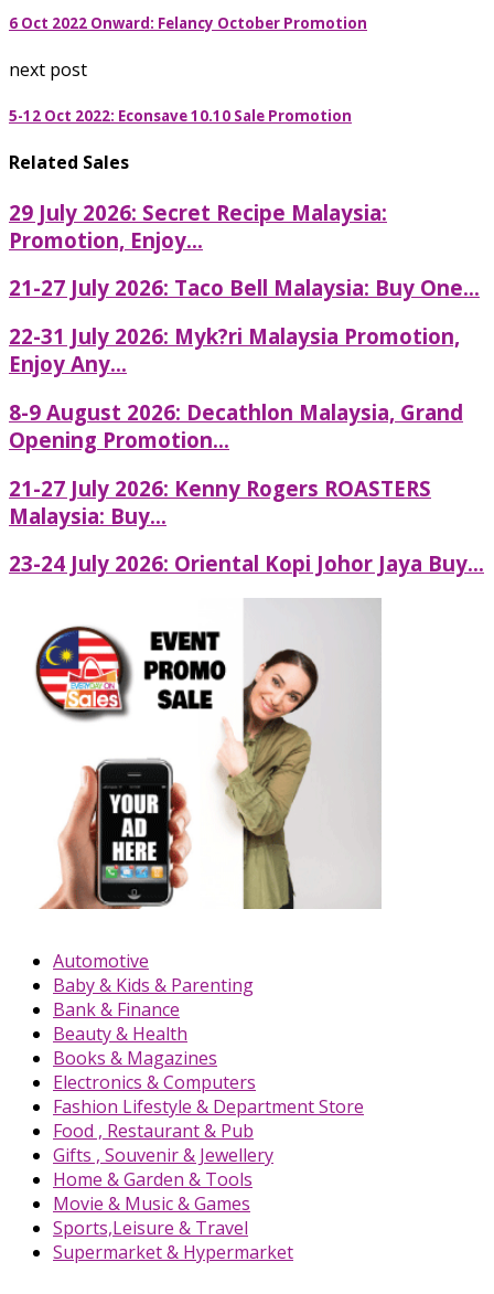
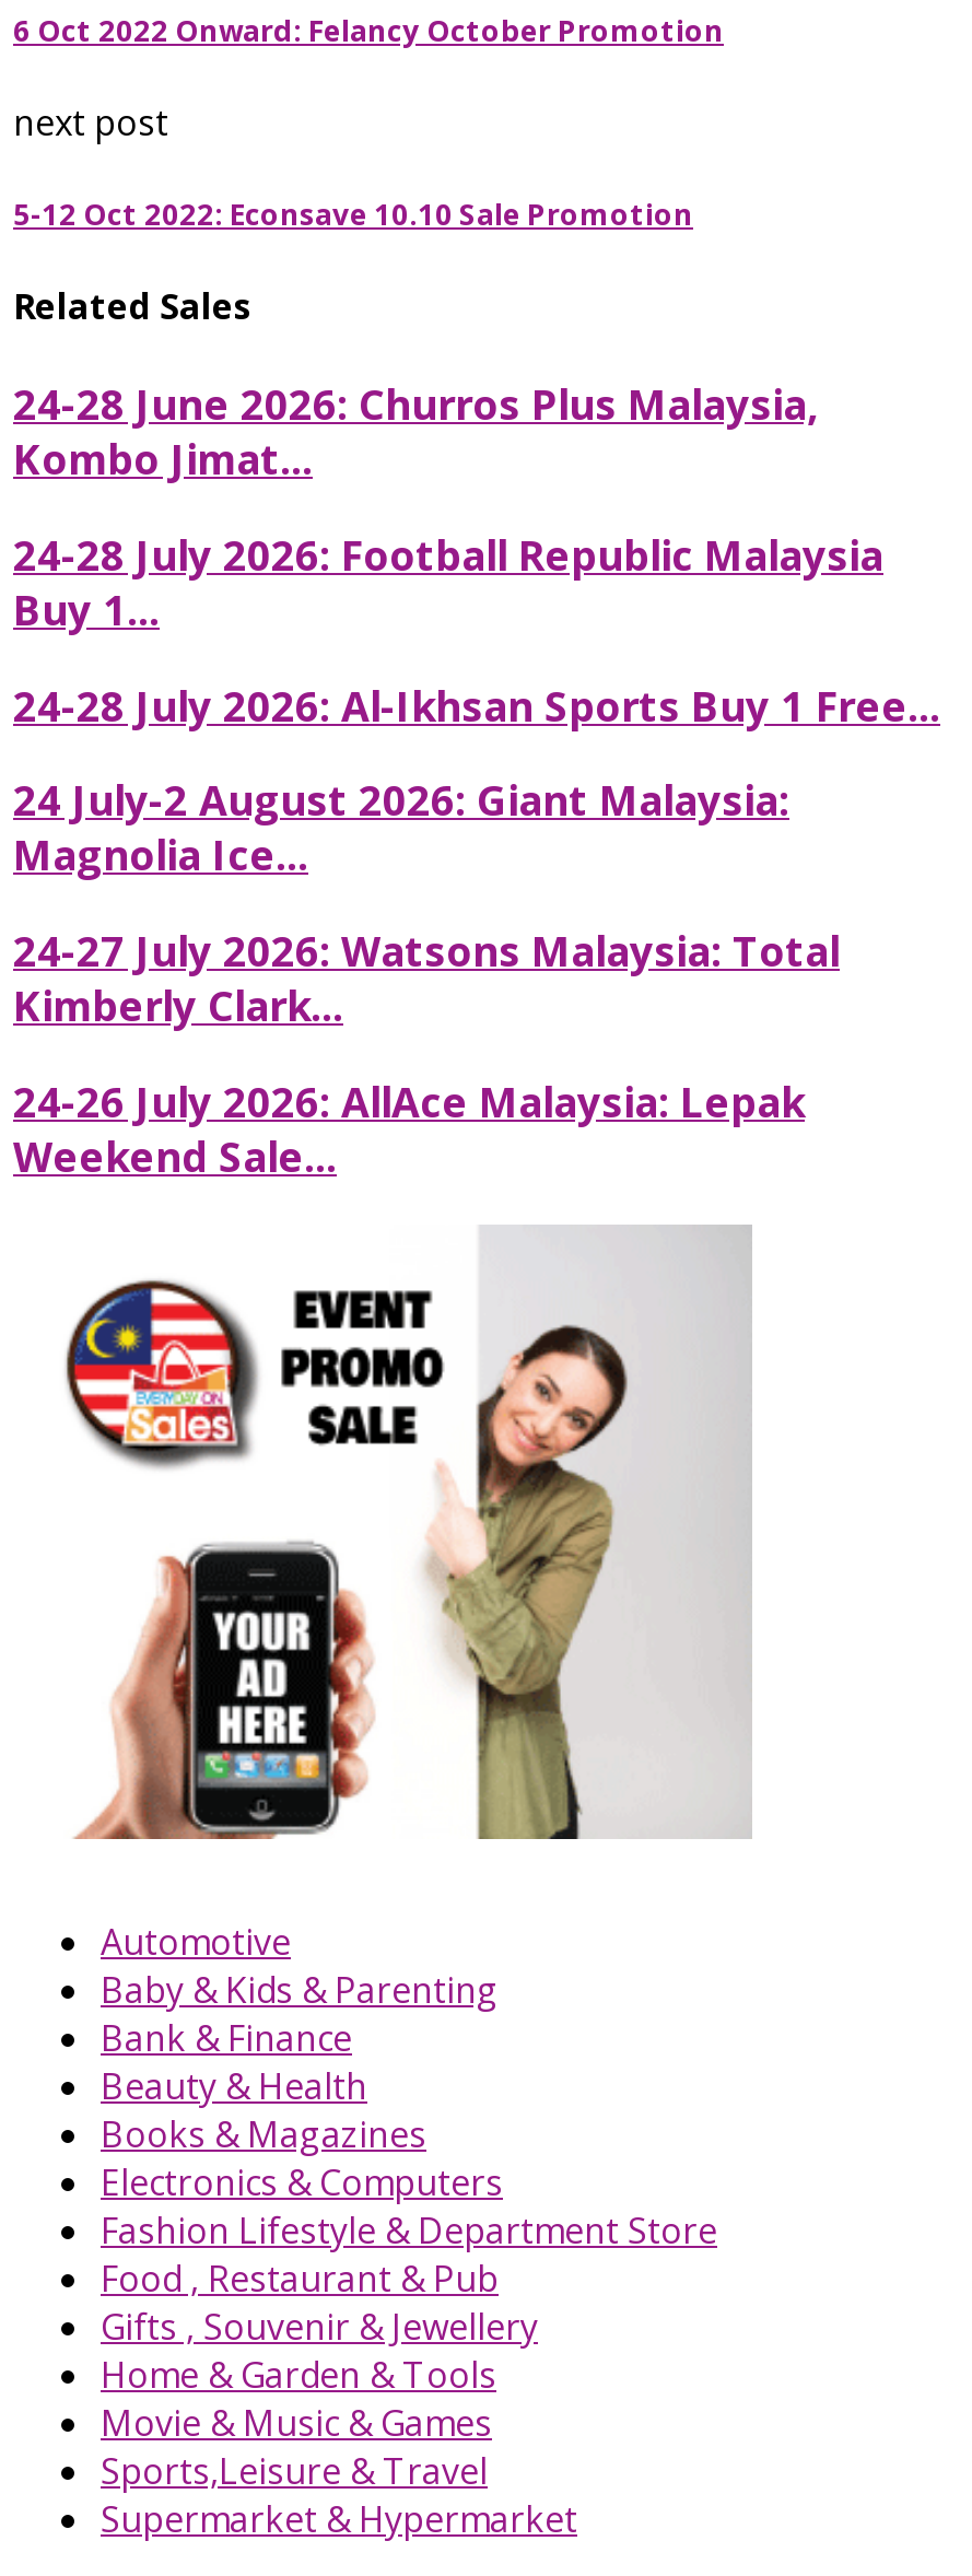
- 29 July 2026: Secret Recipe Malaysia:
- Promotion, Enjoy...
+ 24-28 June 2026: Churros Plus Malaysia,
+ Kombo Jimat...

- 21-27 July 2026: Taco Bell Malaysia: Buy One...
+ 24-28 July 2026: Football Republic Malaysia
+ Buy 1...

- 22-31 July 2026: Myk?ri Malaysia Promotion,
- Enjoy Any...
+ 24-28 July 2026: Al-Ikhsan Sports Buy 1 Free...

- 8-9 August 2026: Decathlon Malaysia, Grand
- Opening Promotion...
+ 24 July-2 August 2026: Giant Malaysia:
+ Magnolia Ice...

- 21-27 July 2026: Kenny Rogers ROASTERS
- Malaysia: Buy...
+ 24-27 July 2026: Watsons Malaysia: Total
+ Kimberly Clark...

- 23-24 July 2026: Oriental Kopi Johor Jaya Buy...
+ 24-26 July 2026: AllAce Malaysia: Lepak
+ Weekend Sale...
